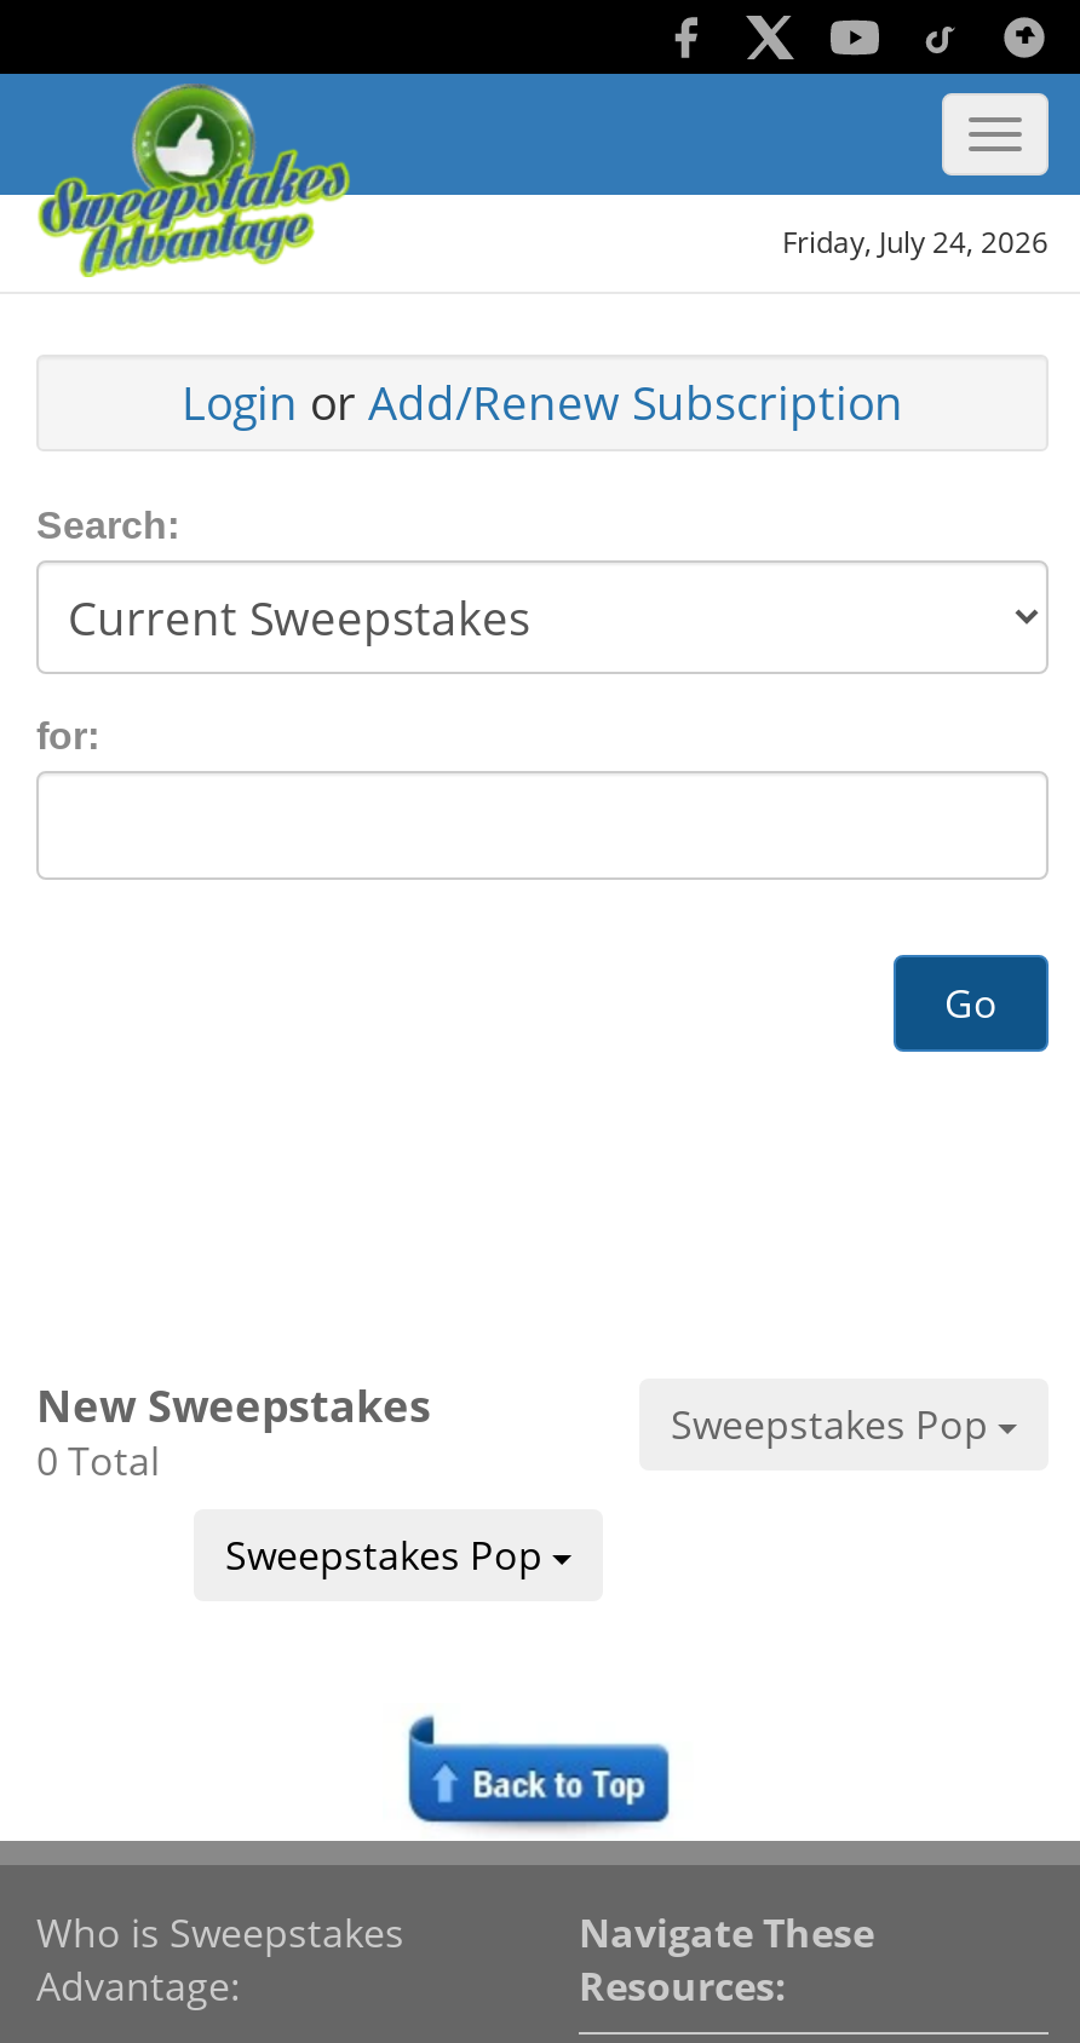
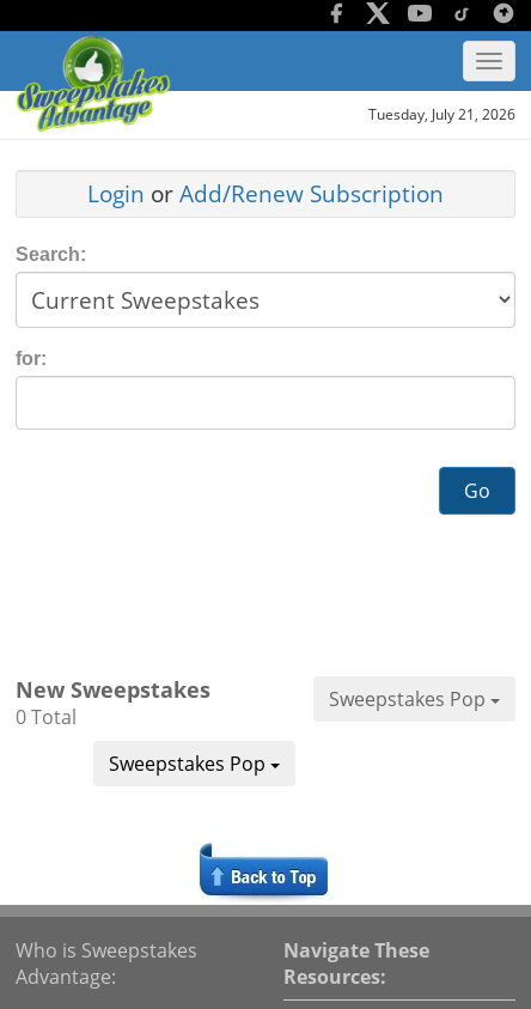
- Friday, July 24, 2026
+ Tuesday, July 21, 2026
